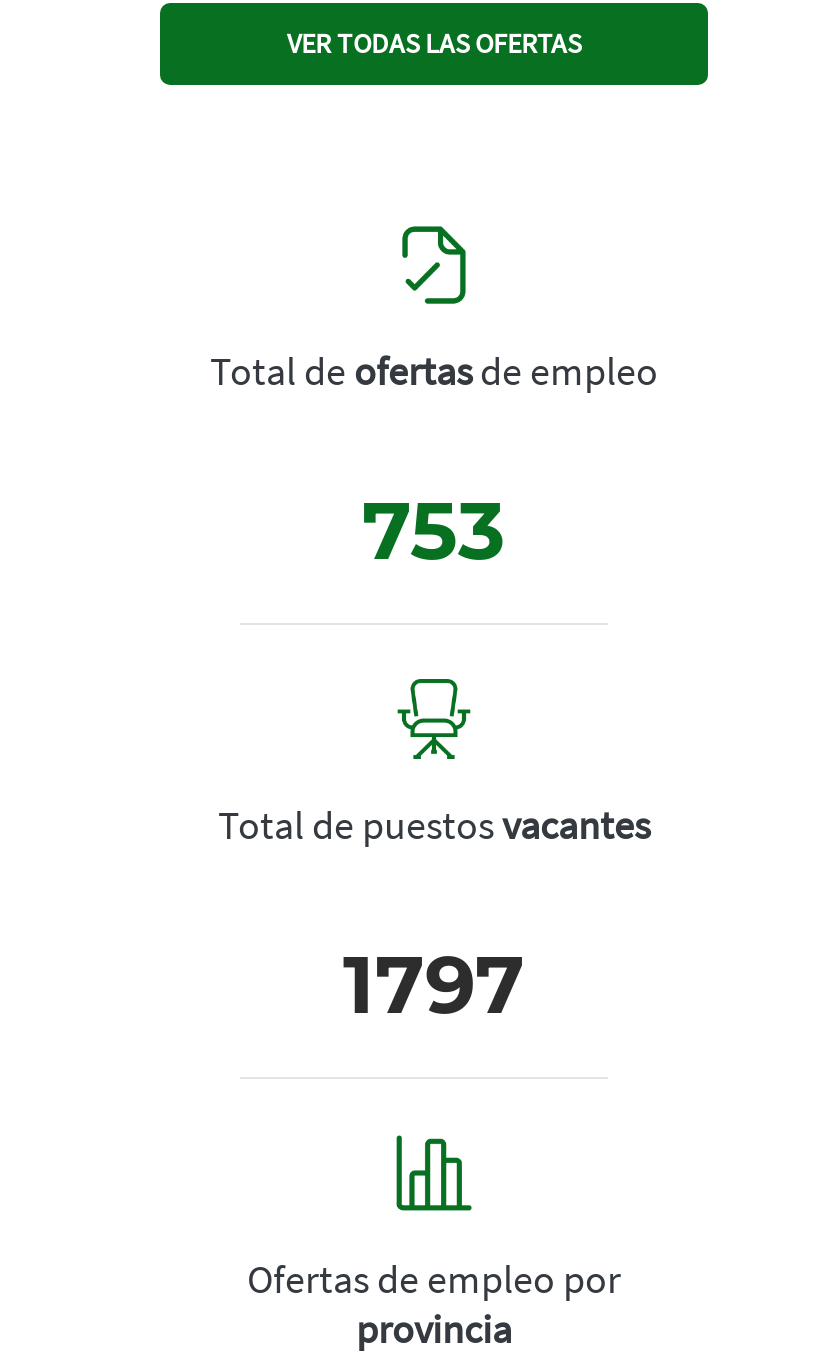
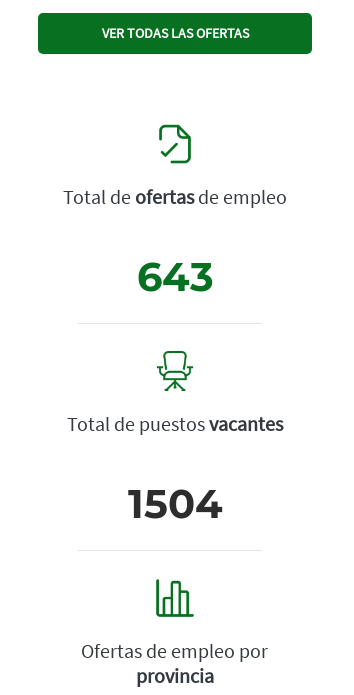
- 753
+ 643

- 1797
+ 1504
